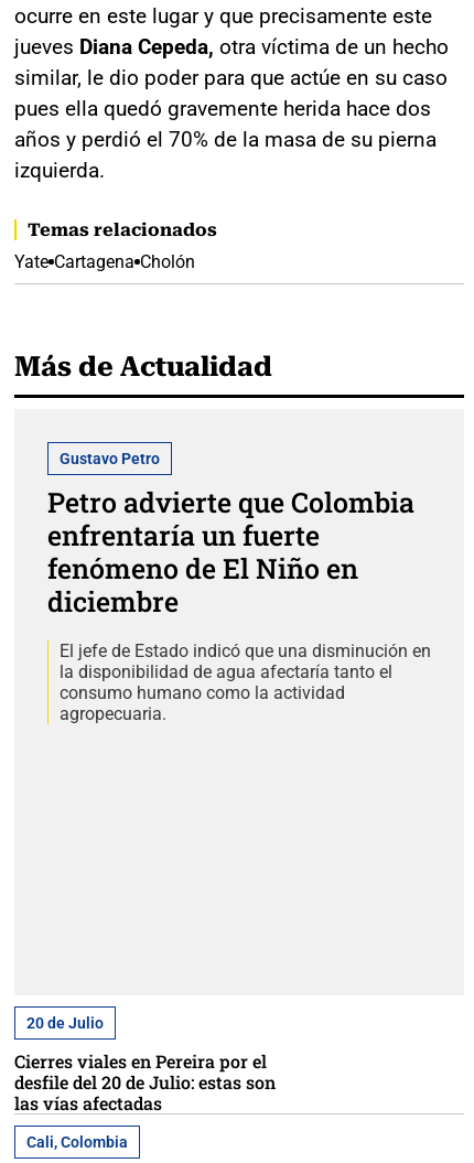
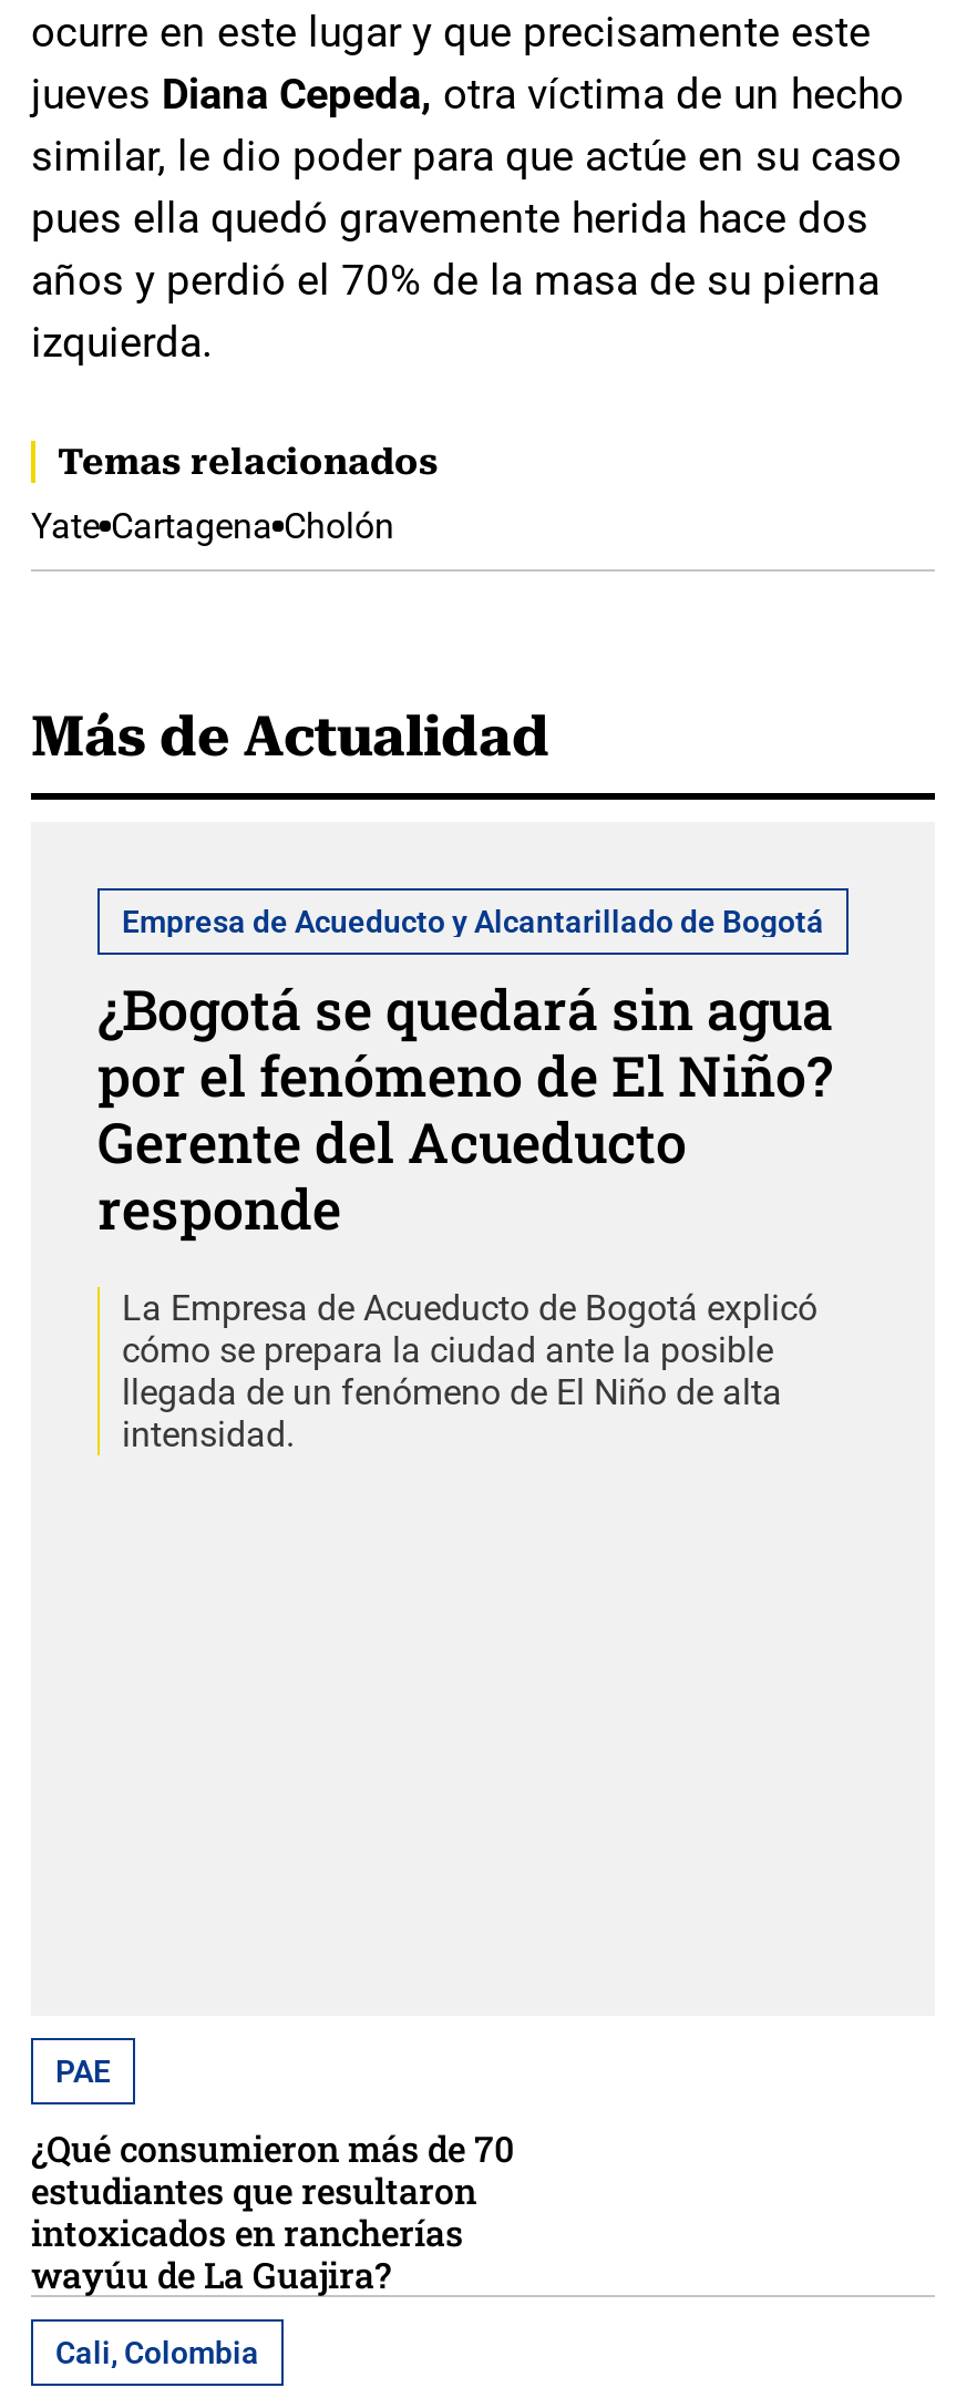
- Gustavo Petro
+ Empresa de Acueducto y Alcantarillado de Bogotá

- Petro advierte que Colombia
- enfrentaría un fuerte
- fenómeno de El Niño en
- diciembre
+ ¿Bogotá se quedará sin agua
+ por el fenómeno de El Niño?
+ Gerente del Acueducto
+ responde

- El jefe de Estado indicó que una disminución en
- la disponibilidad de agua afectaría tanto el
- consumo humano como la actividad
- agropecuaria.
+ La Empresa de Acueducto de Bogotá explicó
+ cómo se prepara la ciudad ante la posible
+ llegada de un fenómeno de El Niño de alta
+ intensidad.

- 20 de Julio
+ PAE

- Cierres viales en Pereira por el
- desfile del 20 de Julio: estas son
- las vías afectadas
+ ¿Qué consumieron más de 70
+ estudiantes que resultaron
+ intoxicados en rancherías
+ wayúu de La Guajira?
